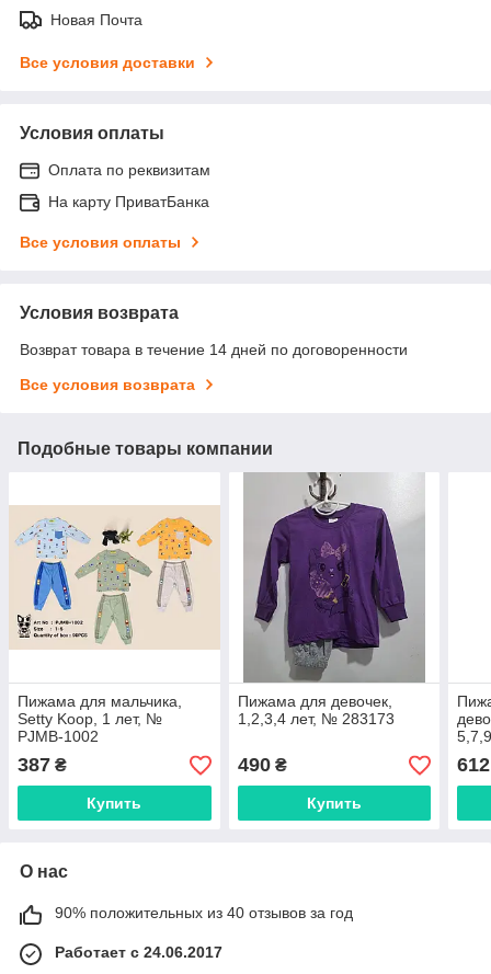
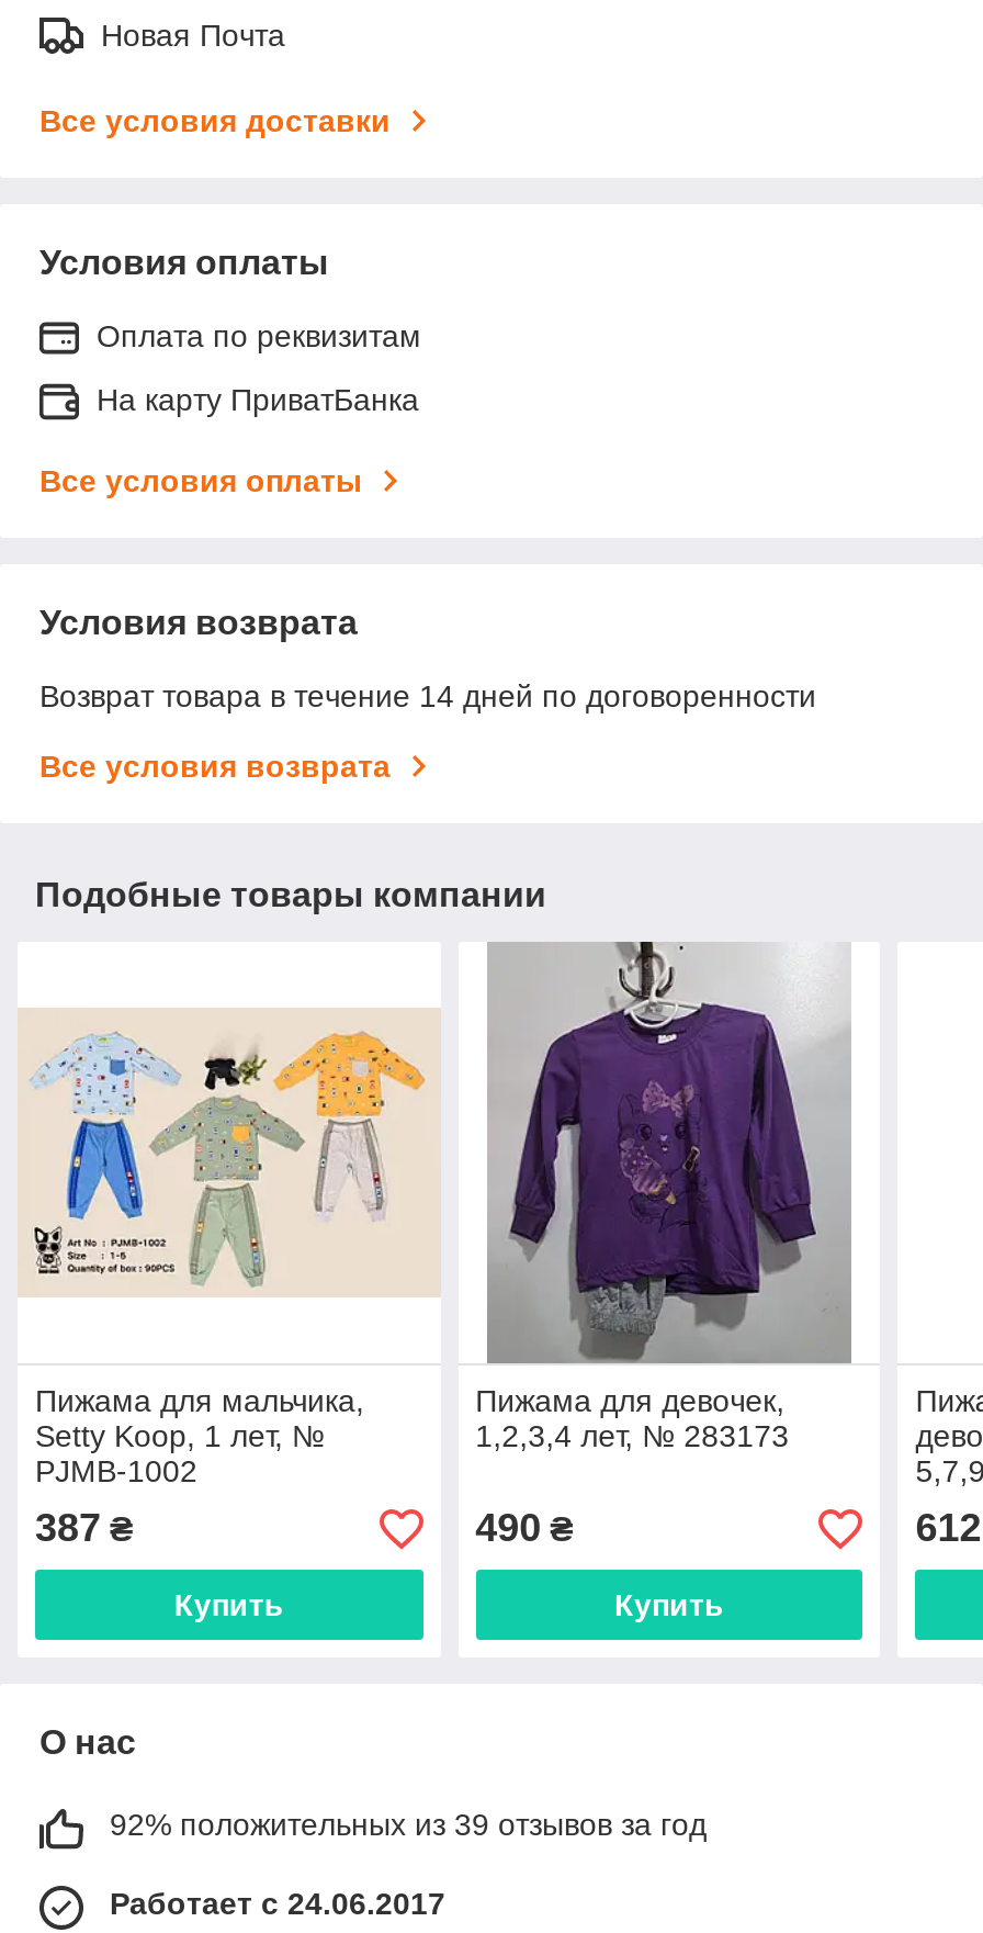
- 90% положительных из 40 отзывов за год
+ 92% положительных из 39 отзывов за год
